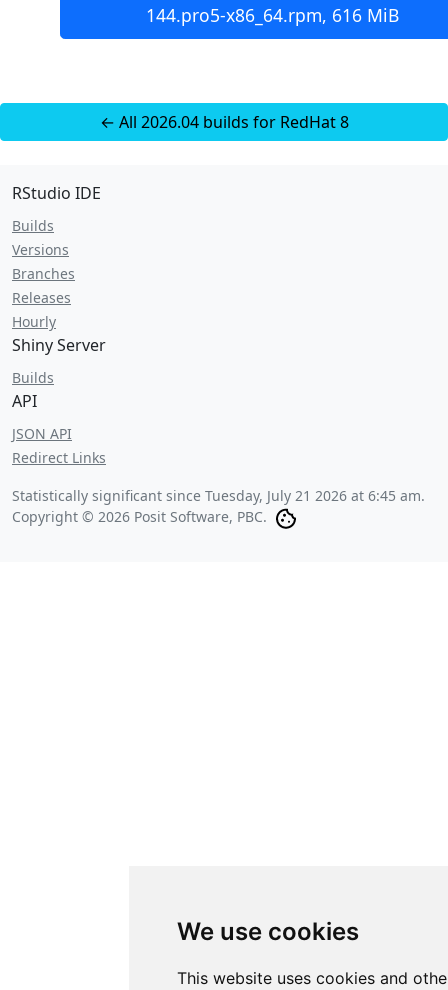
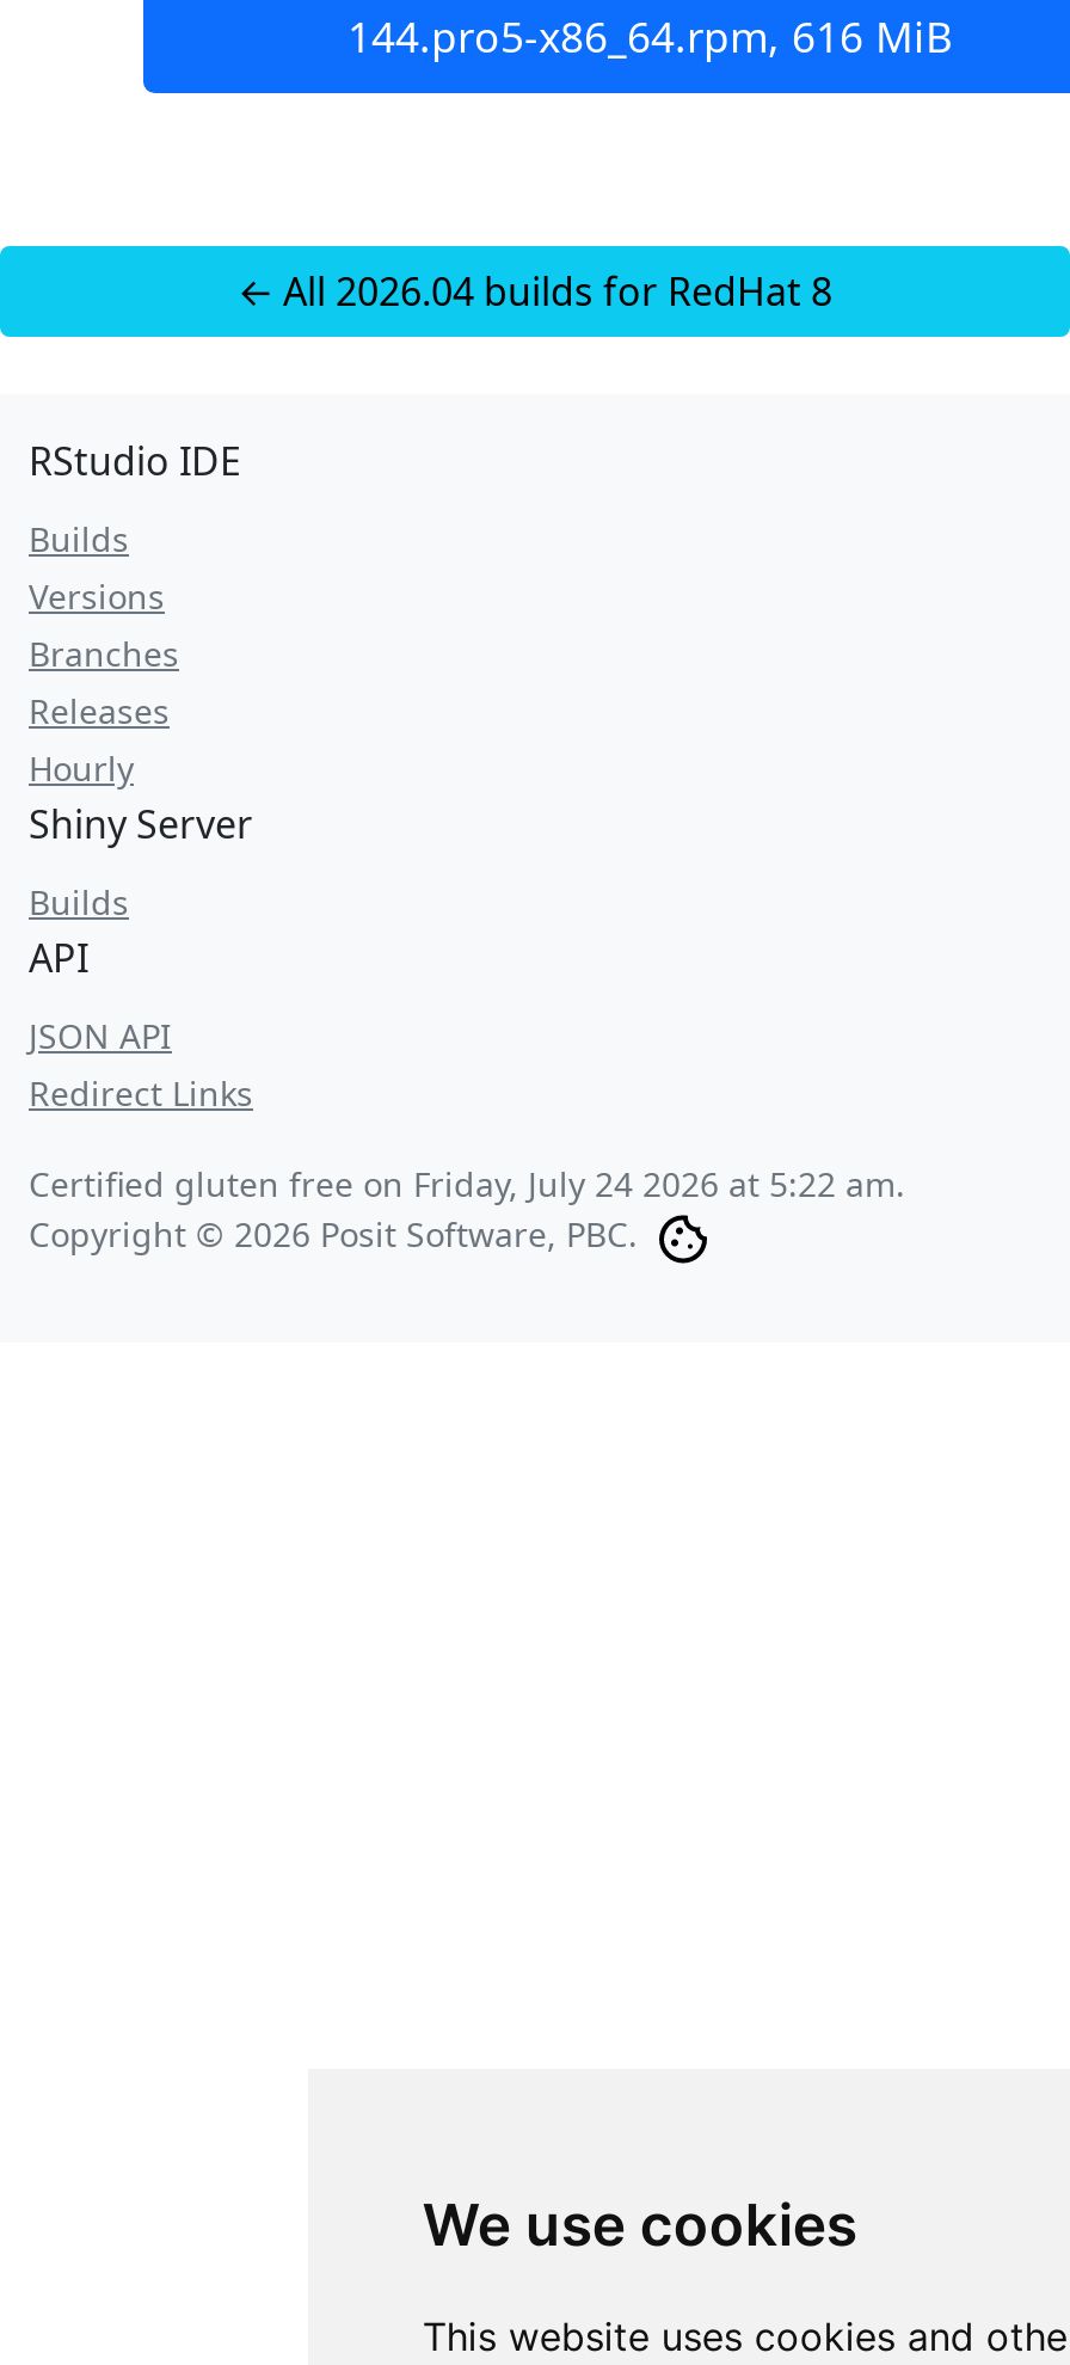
- Statistically significant since Tuesday, July 21 2026 at 6:45 am.
+ Certified gluten free on Friday, July 24 2026 at 5:22 am.
